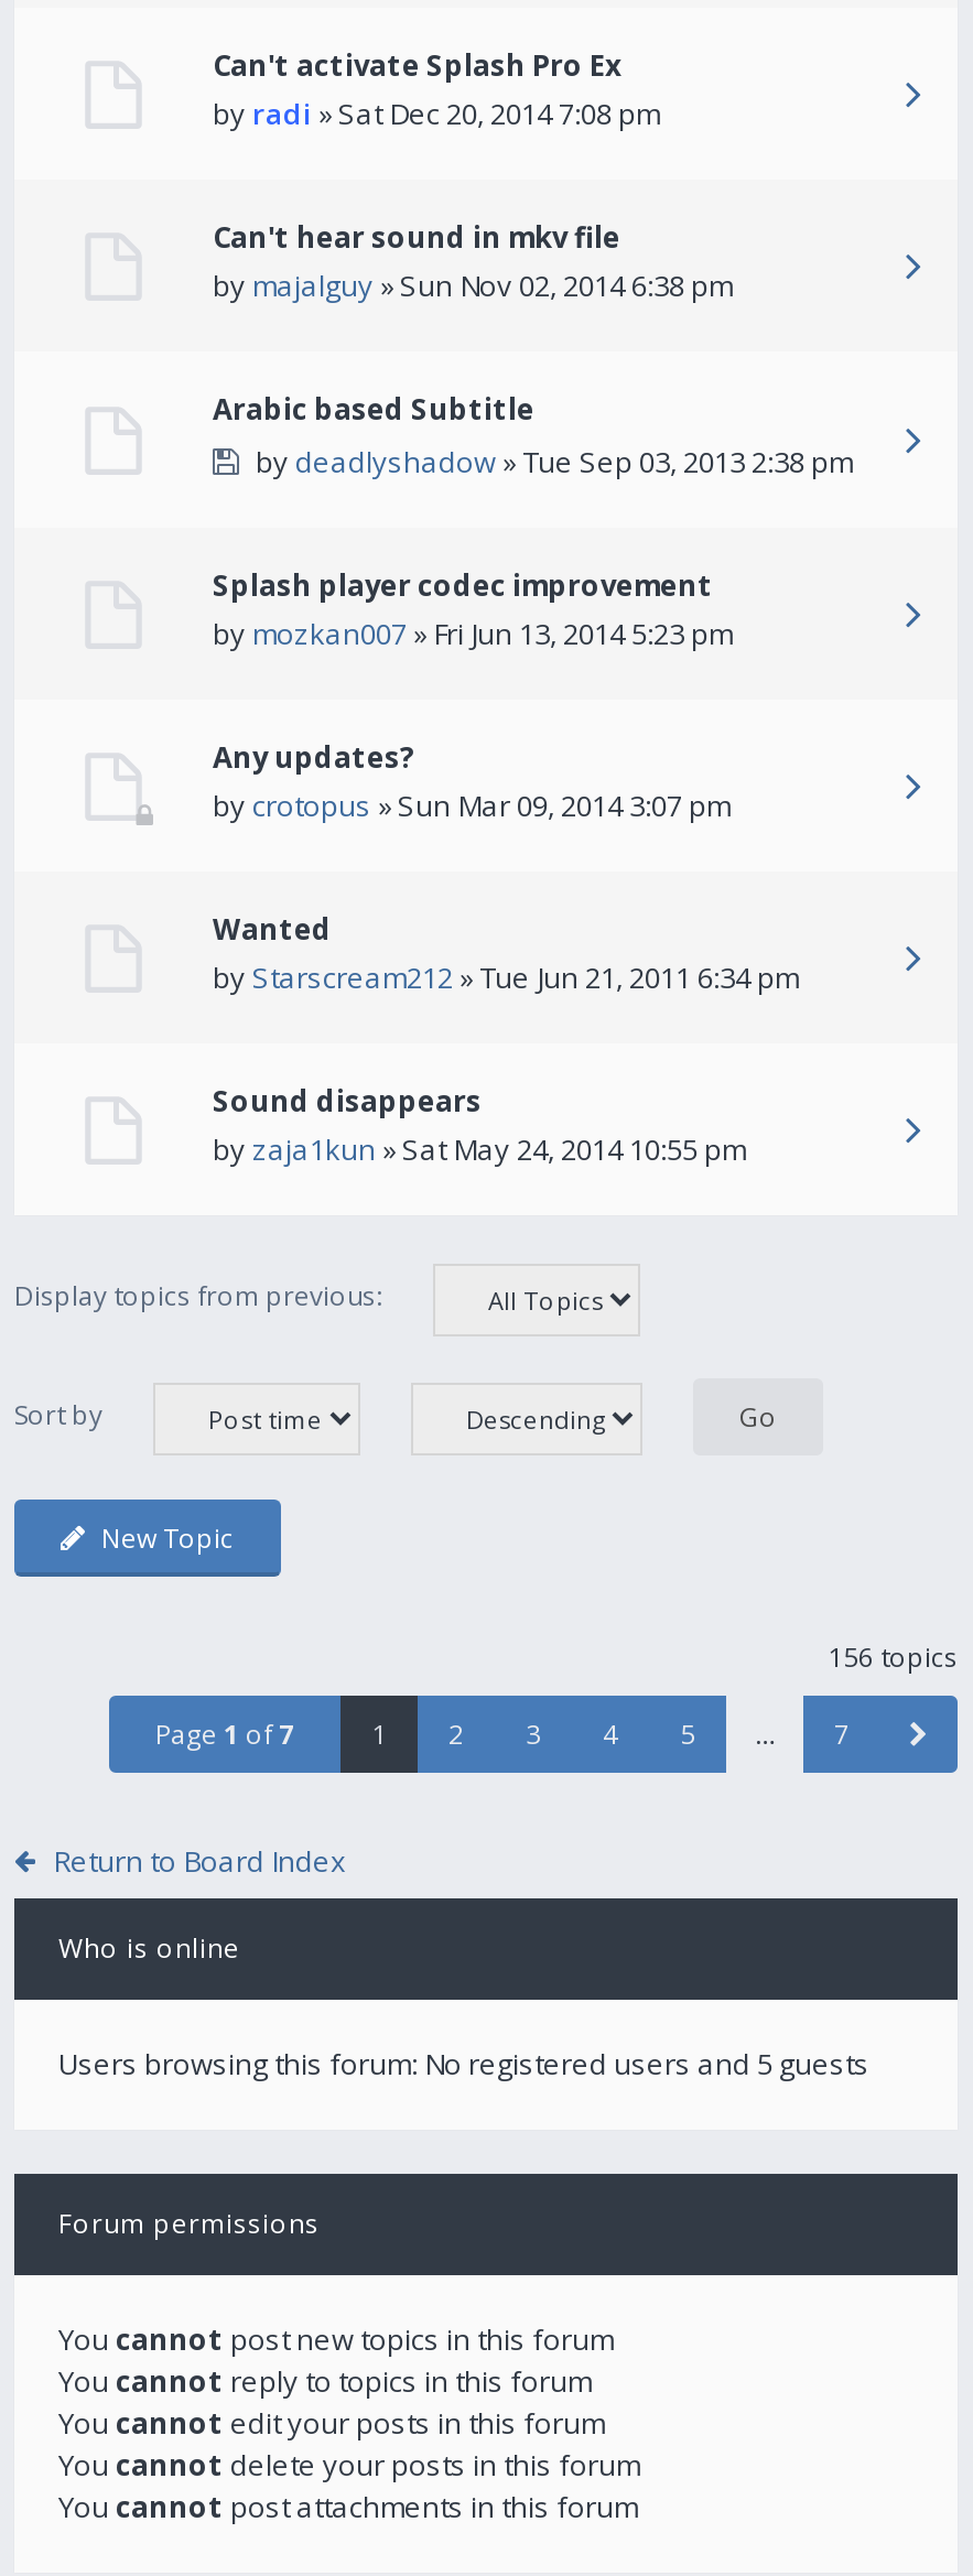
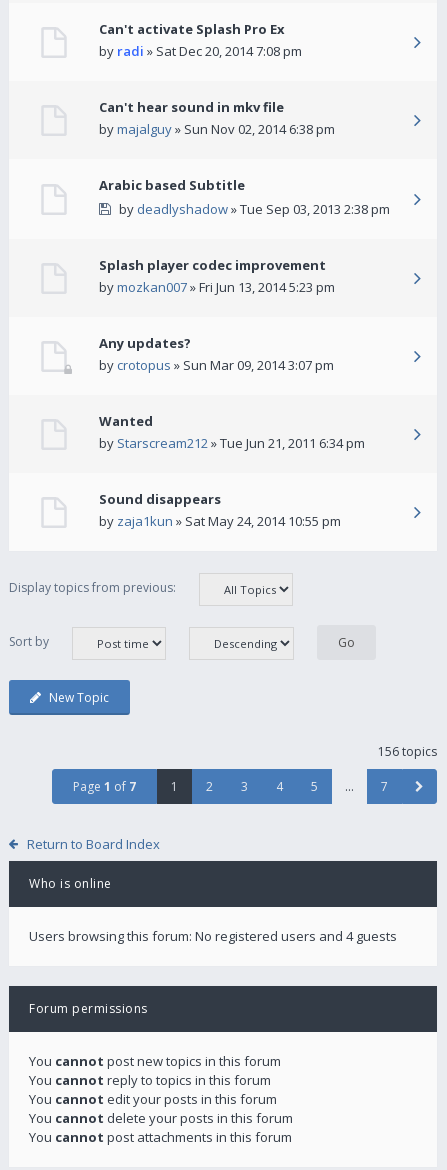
- Users browsing this forum: No registered users and 5 guests
+ Users browsing this forum: No registered users and 4 guests
